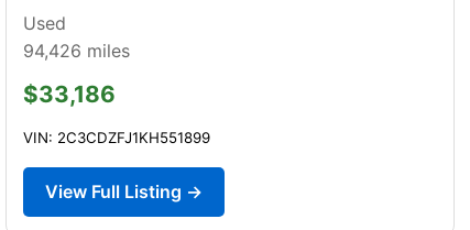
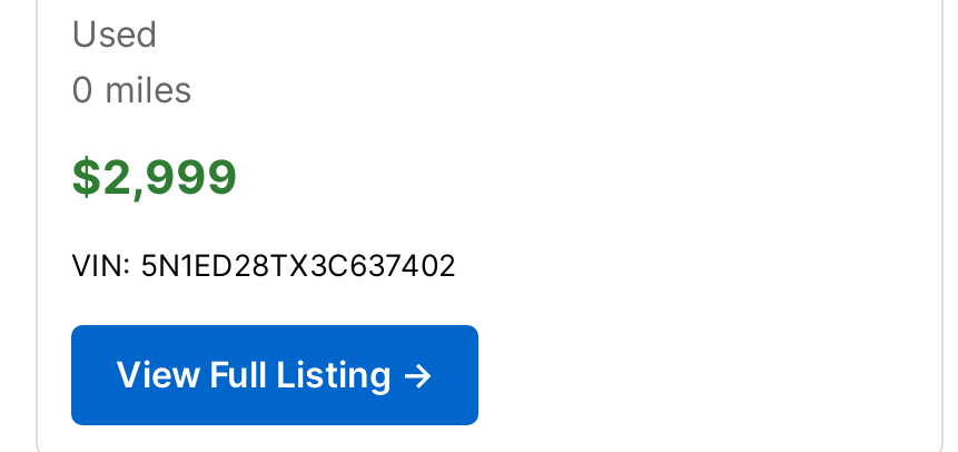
- 94,426 miles
+ 0 miles

- $33,186
+ $2,999

- VIN: 2C3CDZFJ1KH551899
+ VIN: 5N1ED28TX3C637402
